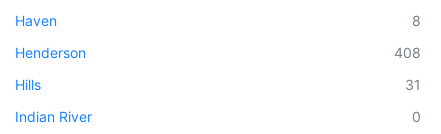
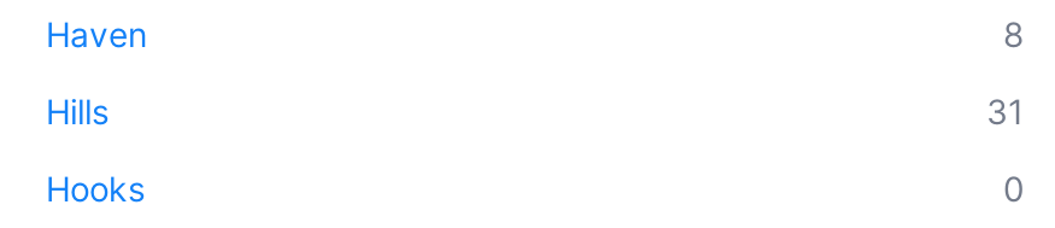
- Henderson
- 408

- Indian River
+ Hooks
